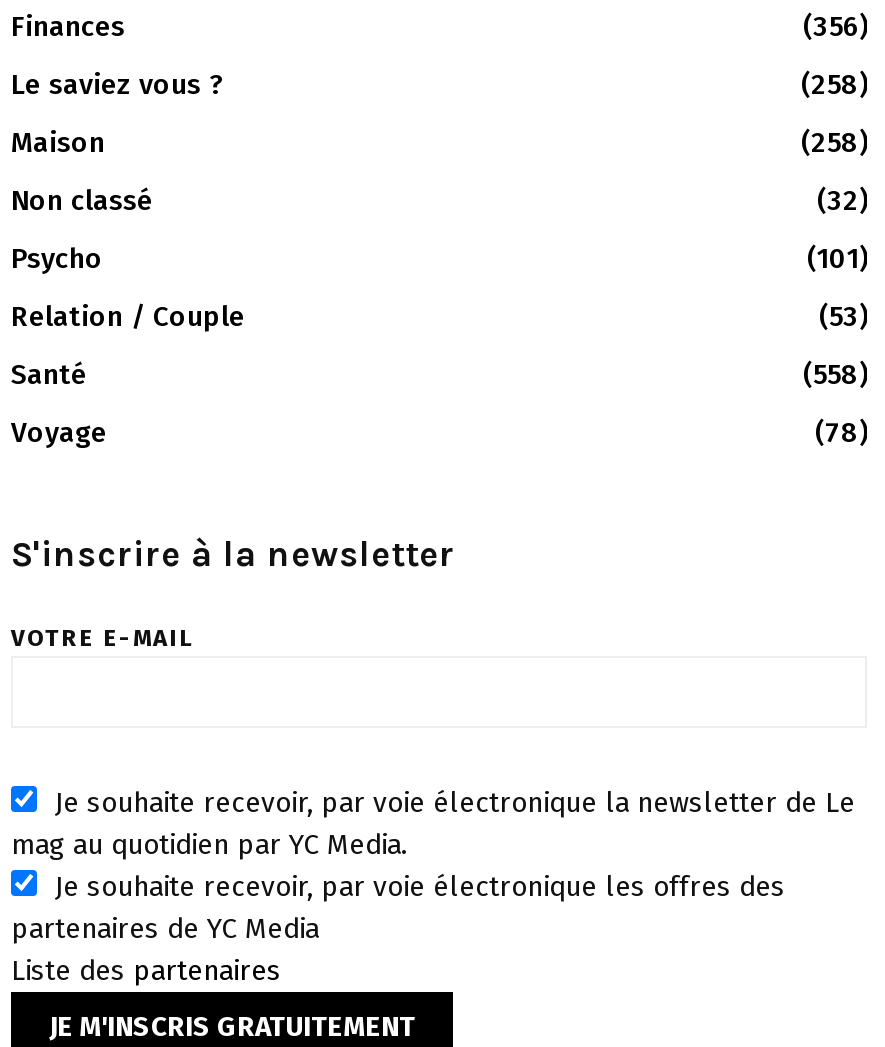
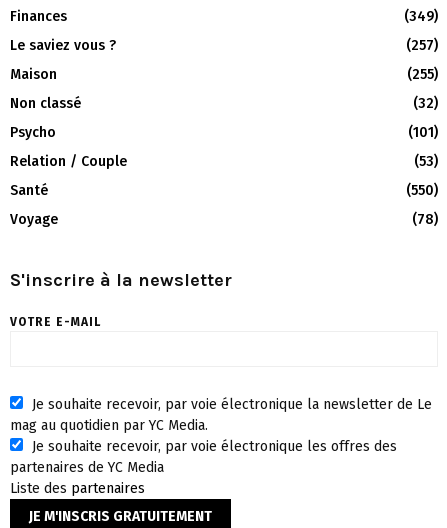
- (356)
+ (349)

- (258)
+ (257)

- (258)
+ (255)

- (558)
+ (550)
